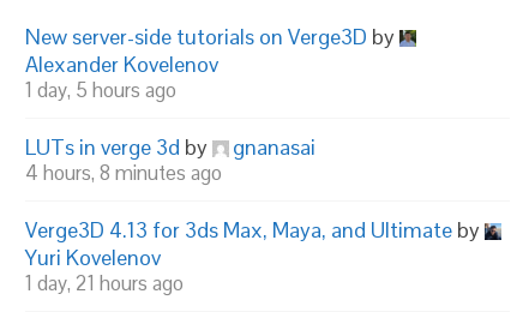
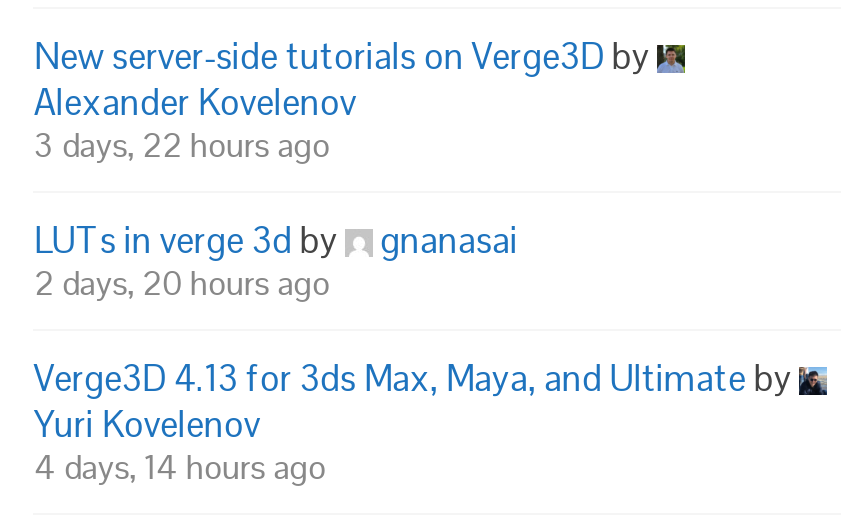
- 1 day, 5 hours ago
+ 3 days, 22 hours ago

- 4 hours, 8 minutes ago
+ 2 days, 20 hours ago

- 1 day, 21 hours ago
+ 4 days, 14 hours ago
